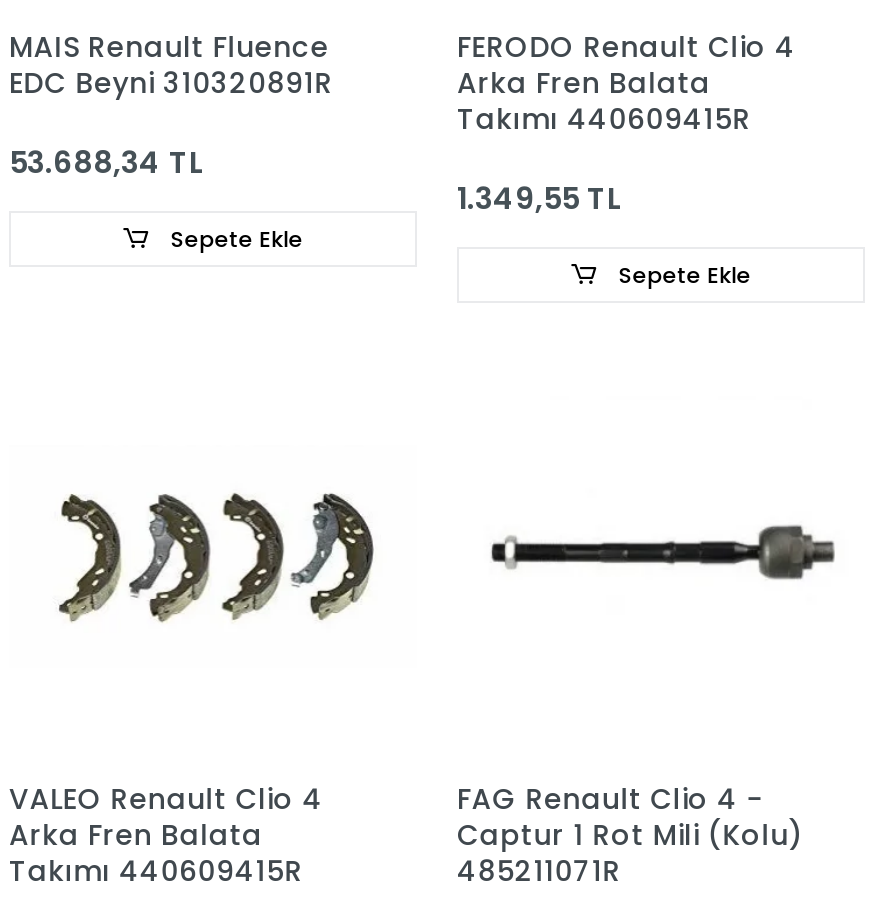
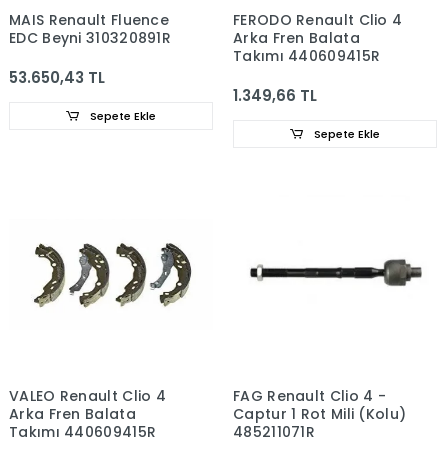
- 53.688,34 TL
+ 53.650,43 TL

- 1.349,55 TL
+ 1.349,66 TL
